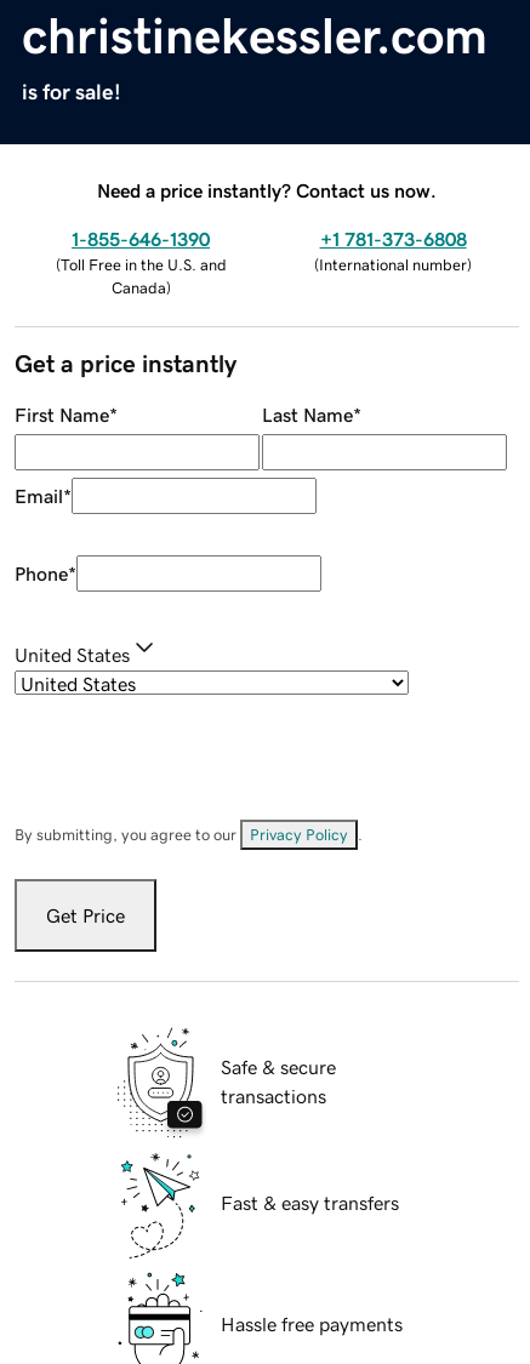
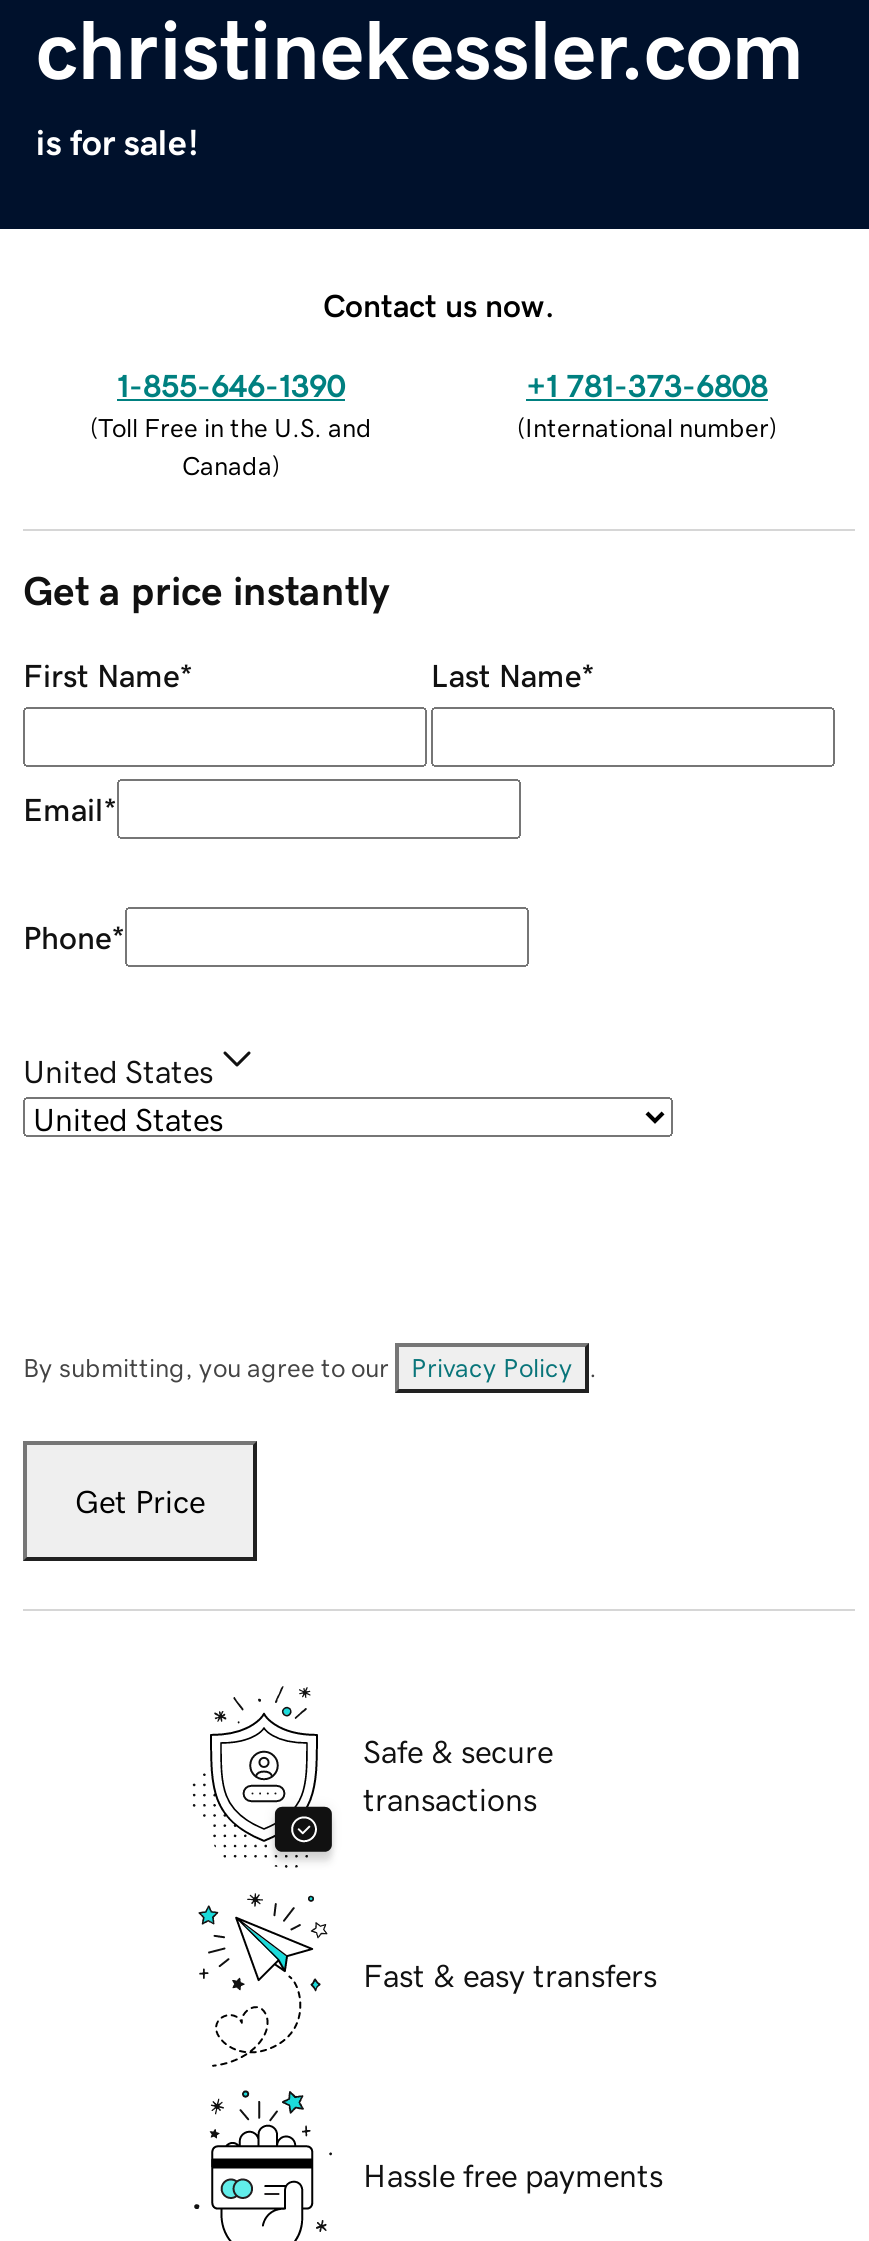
- Need a price instantly? Contact us now.
+ Contact us now.
